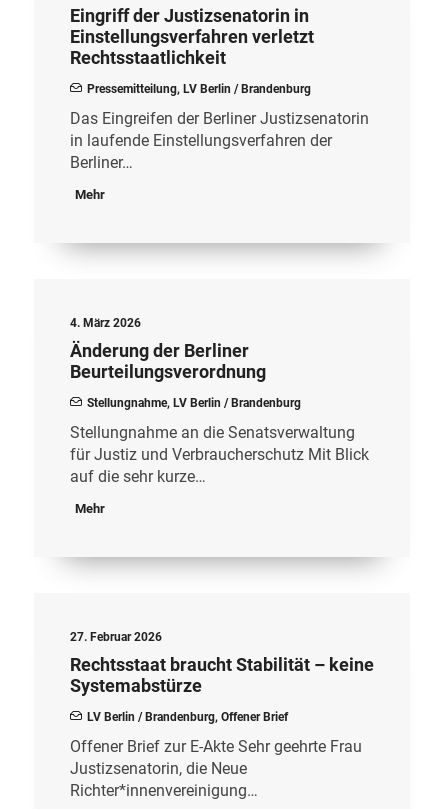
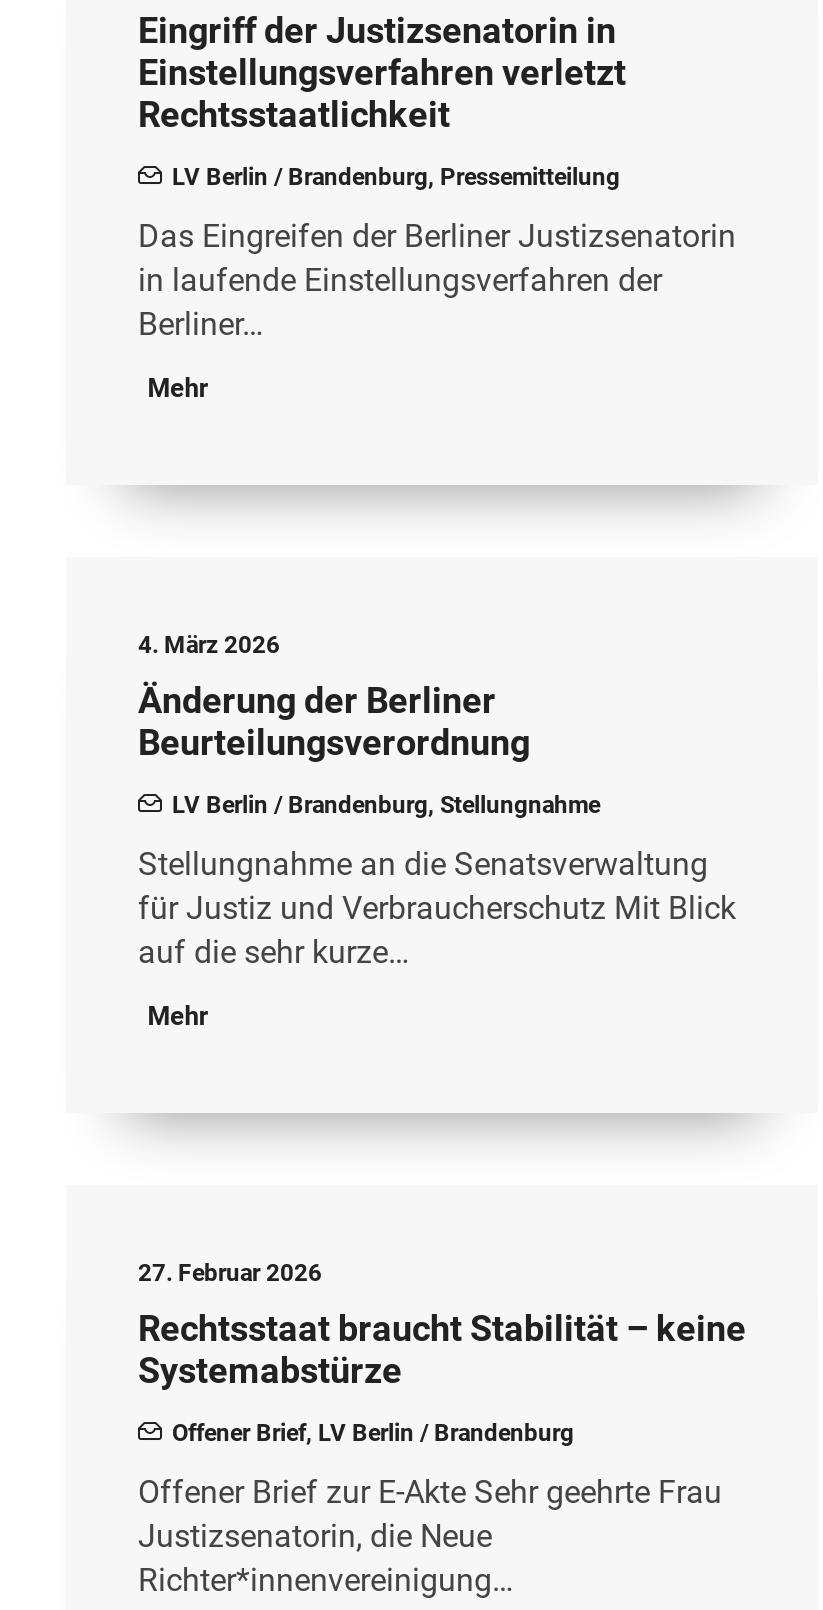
- Pressemitteilung, LV Berlin / Brandenburg
+ LV Berlin / Brandenburg, Pressemitteilung

- Stellungnahme, LV Berlin / Brandenburg
+ LV Berlin / Brandenburg, Stellungnahme

- LV Berlin / Brandenburg, Offener Brief
+ Offener Brief, LV Berlin / Brandenburg
